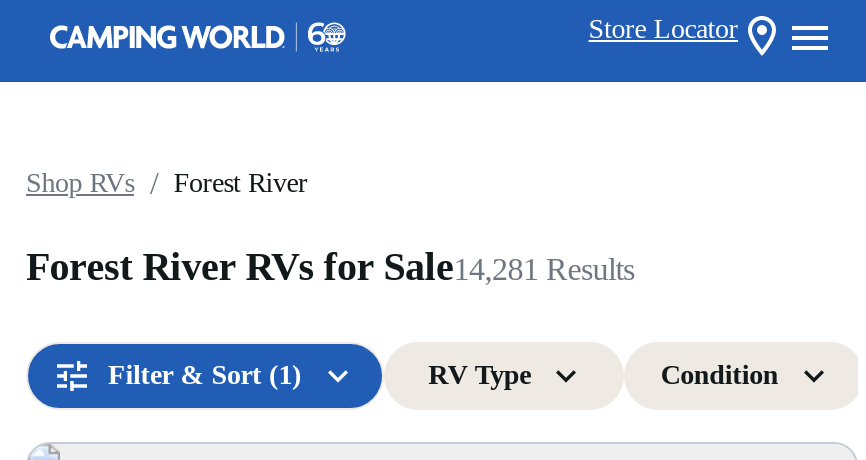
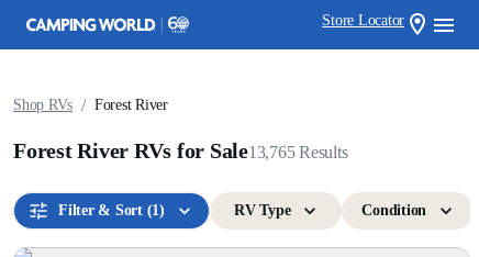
- Forest River RVs for Sale14,281 Results
+ Forest River RVs for Sale13,765 Results
